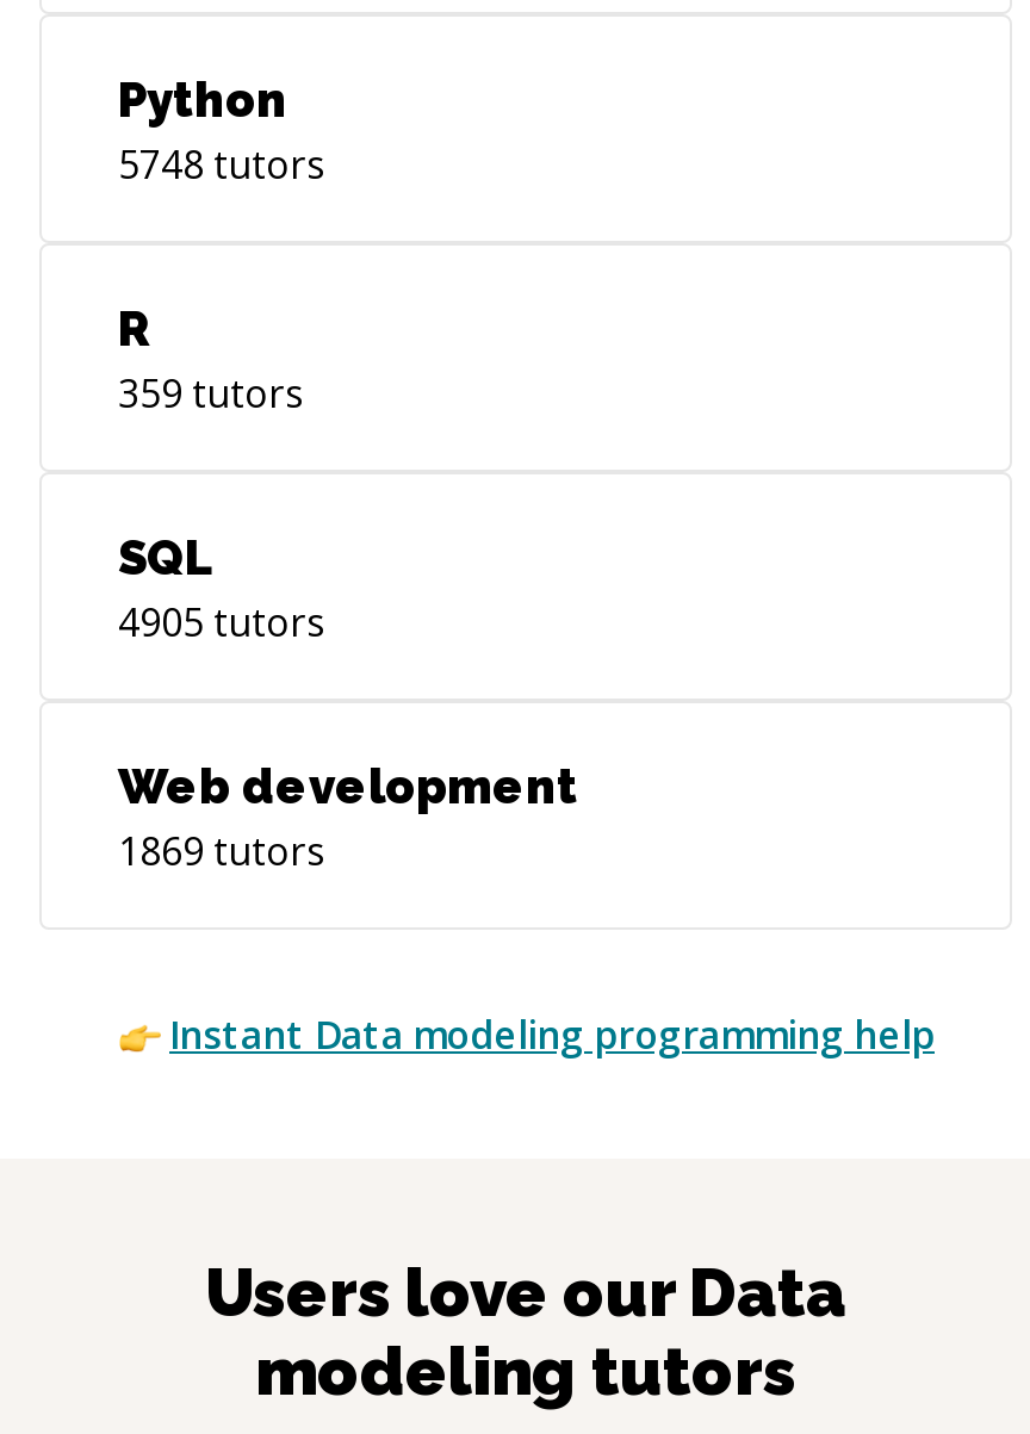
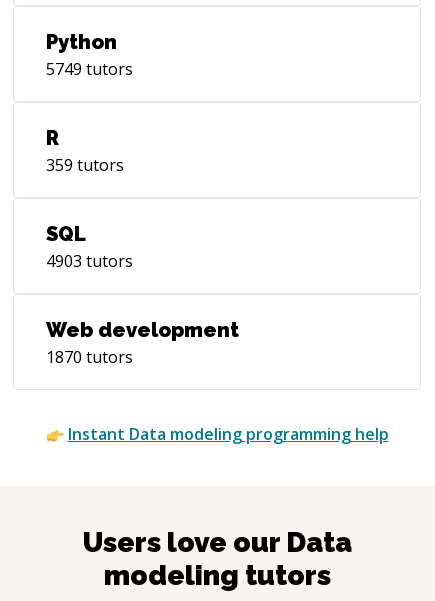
- 5748 tutors
+ 5749 tutors

- 4905 tutors
+ 4903 tutors

- 1869 tutors
+ 1870 tutors
